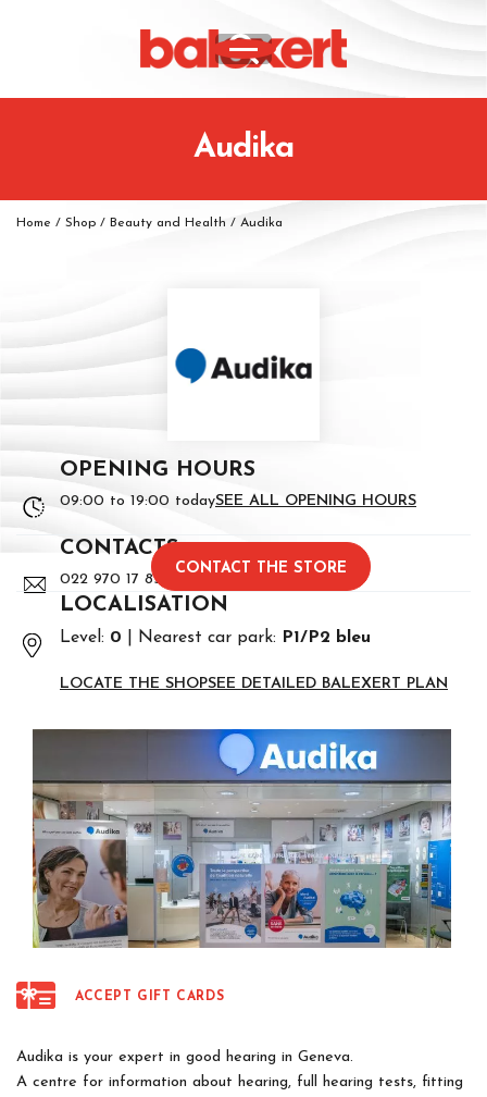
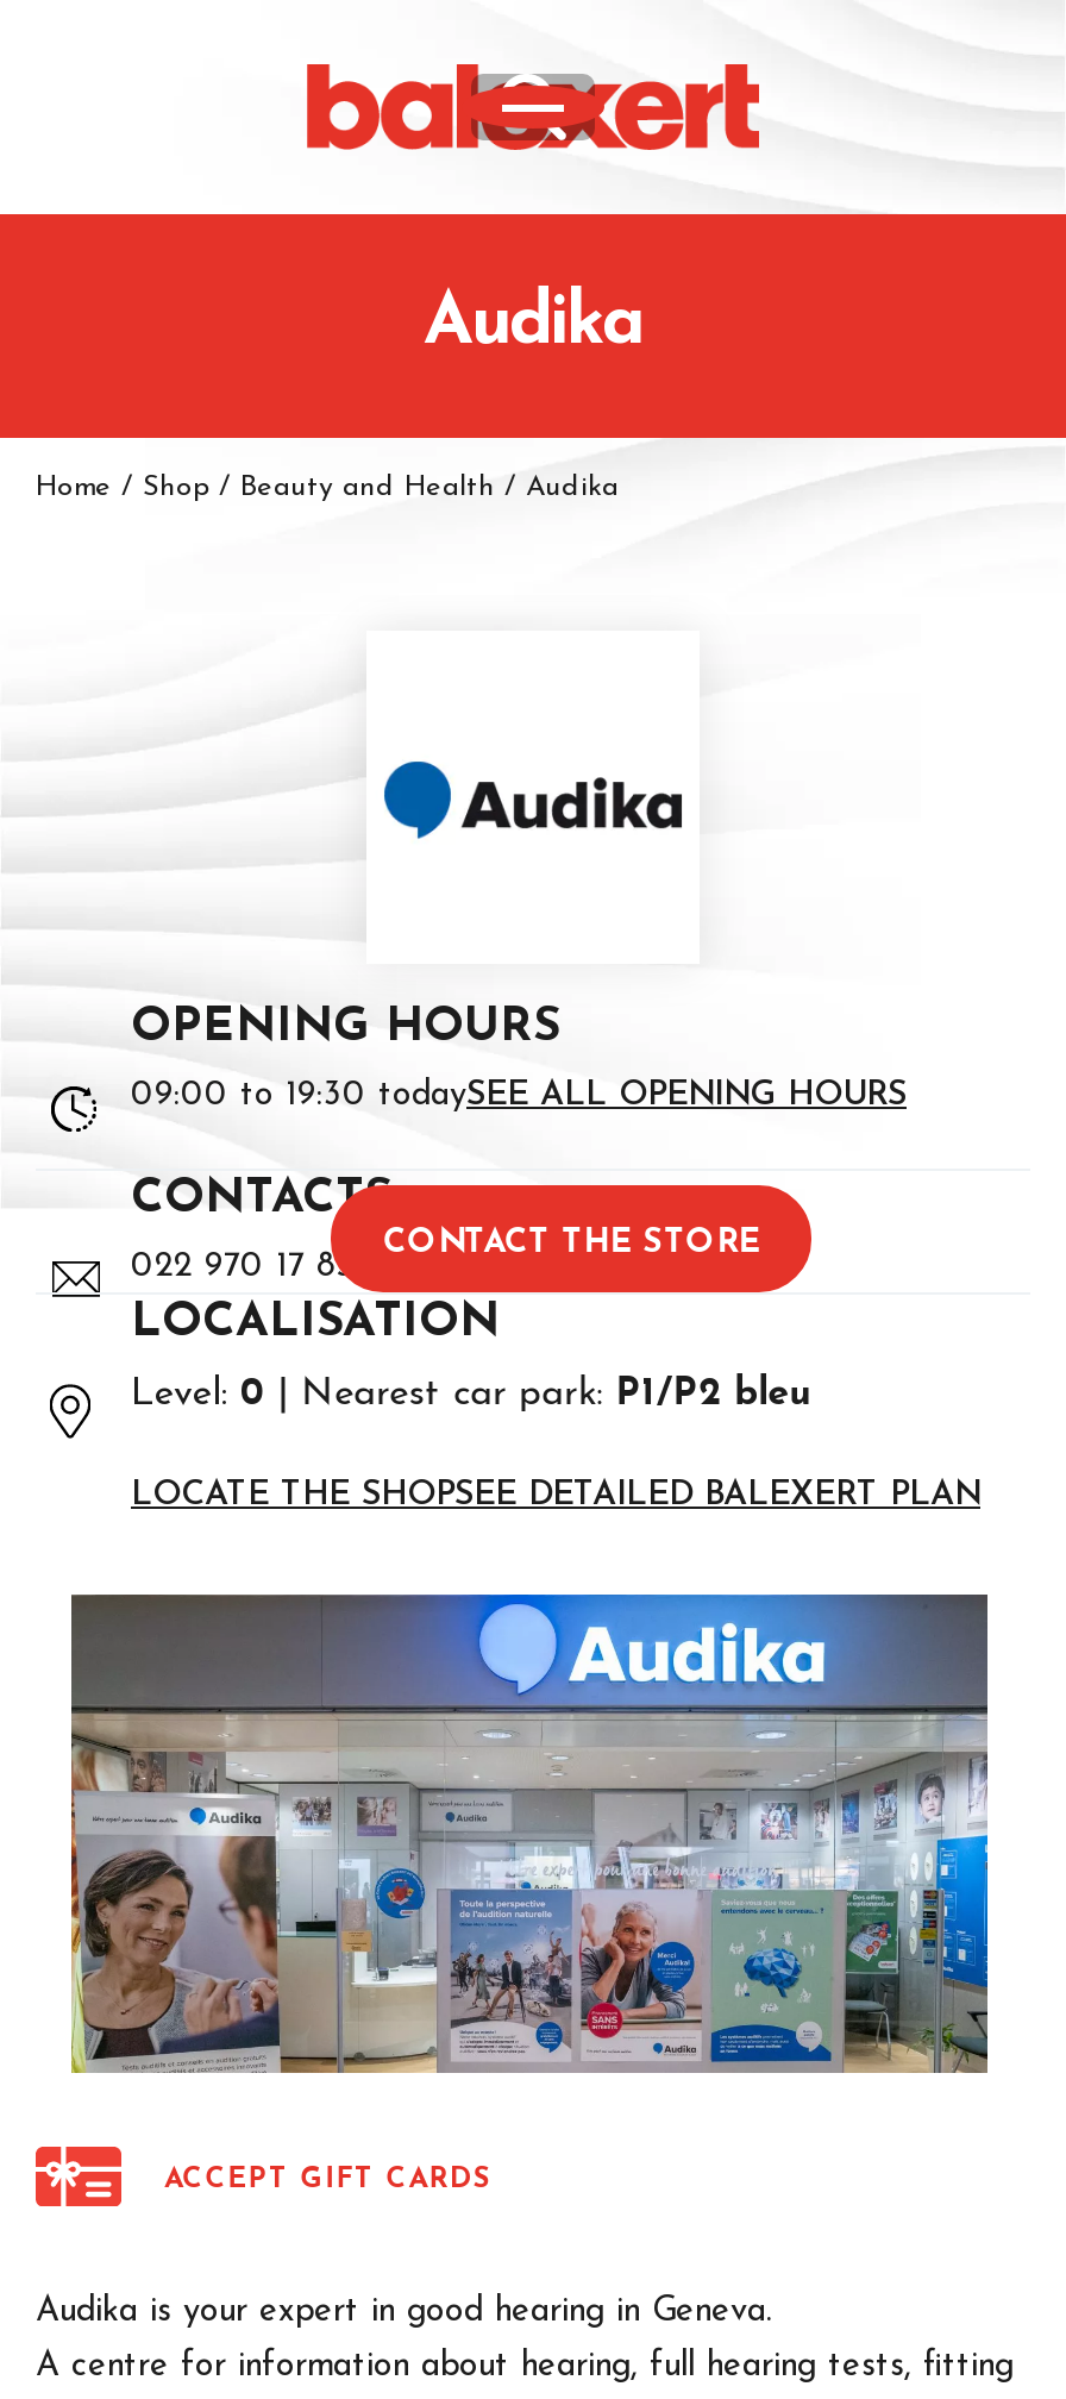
- 09:00 to 19:00 todaySEE ALL OPENING HOURS
+ 09:00 to 19:30 todaySEE ALL OPENING HOURS
